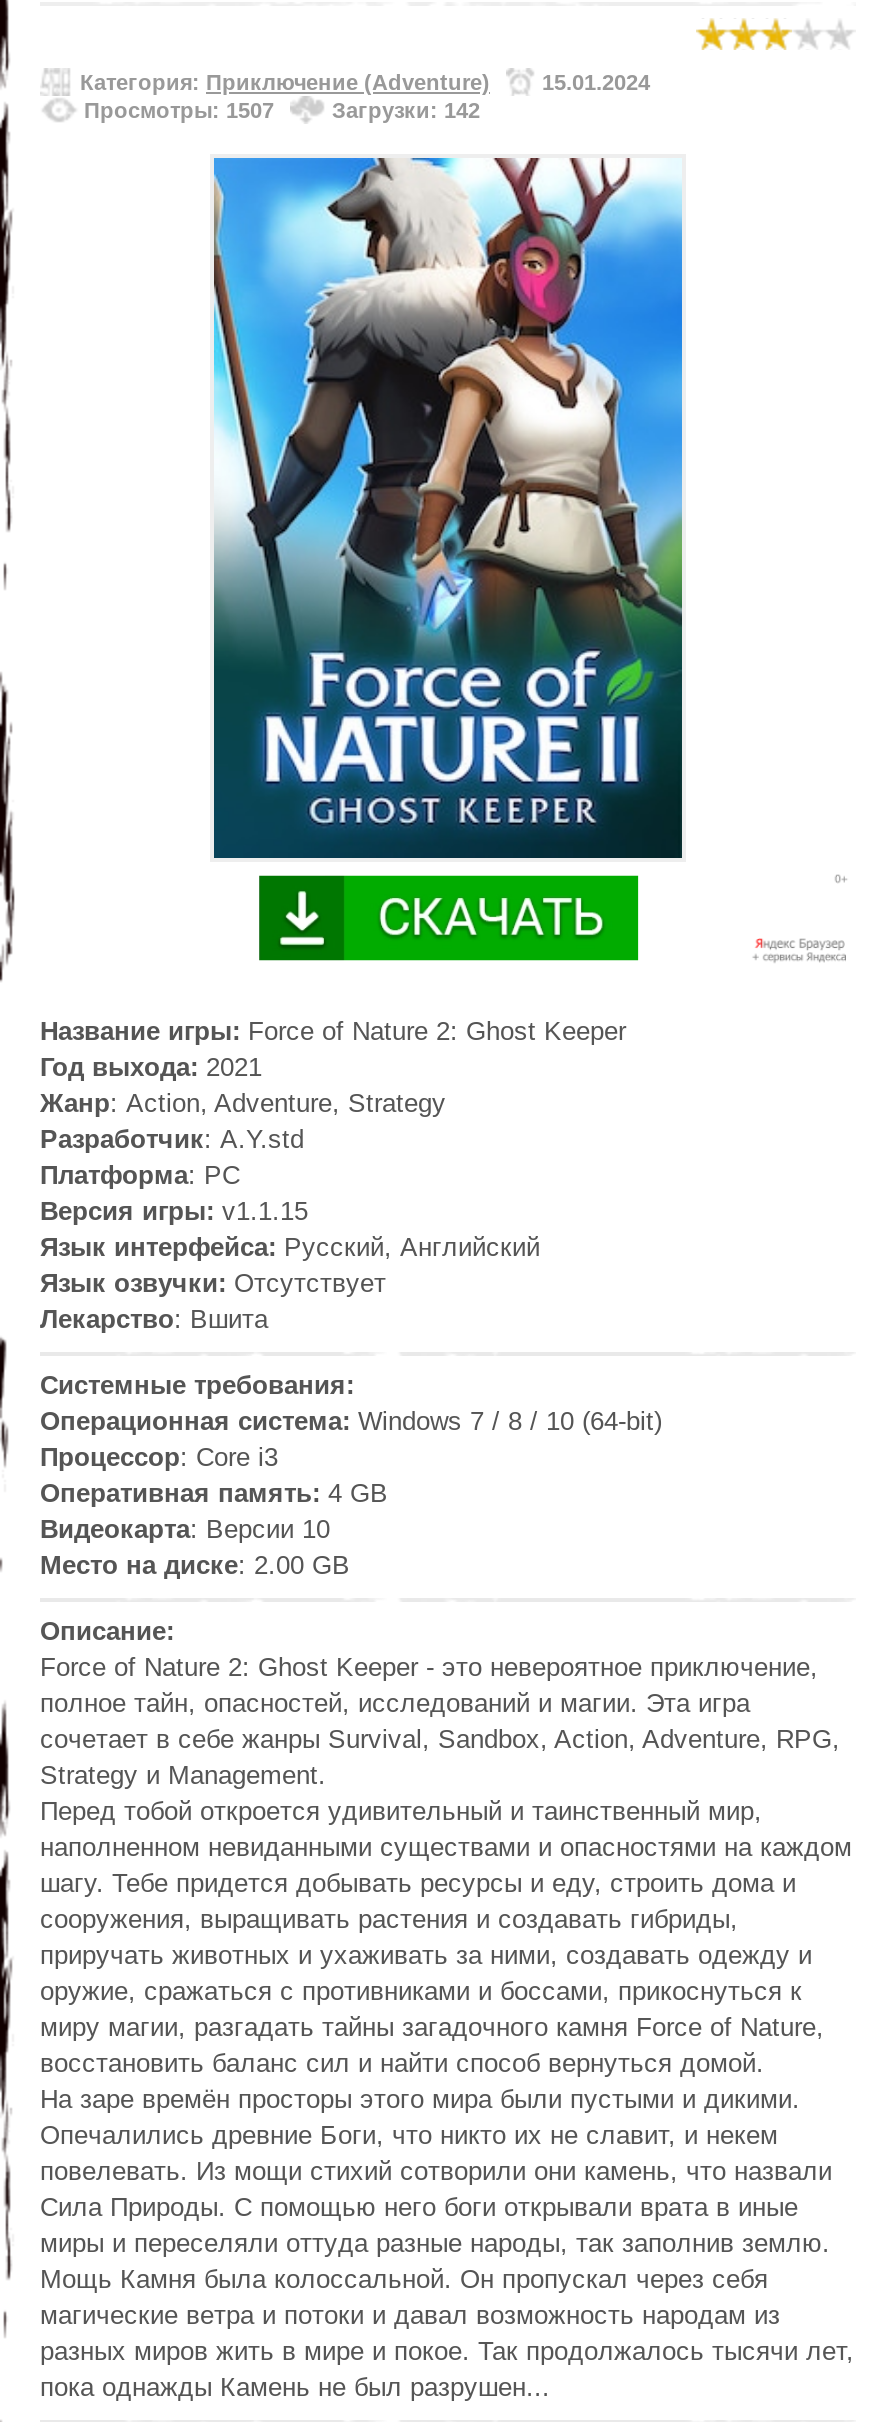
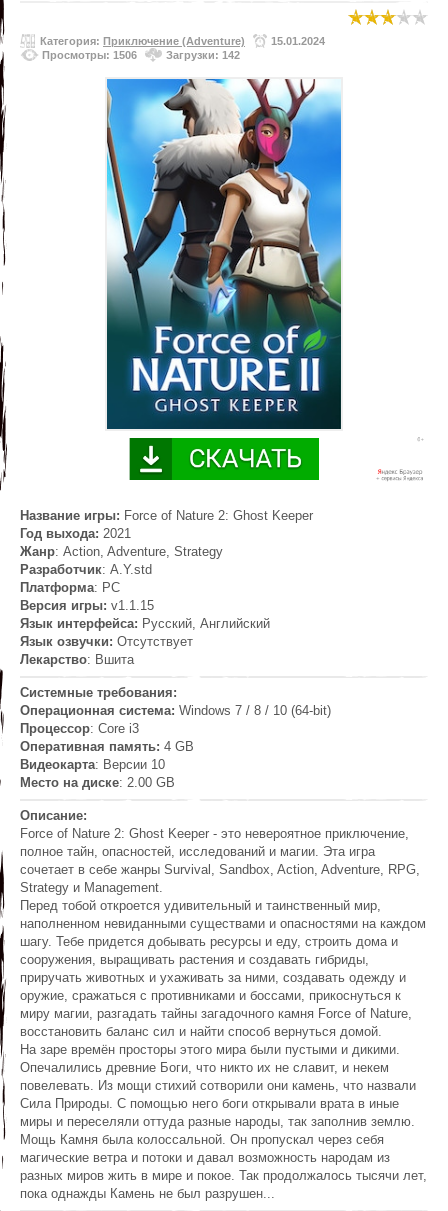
- Просмотры: 1507
+ Просмотры: 1506
